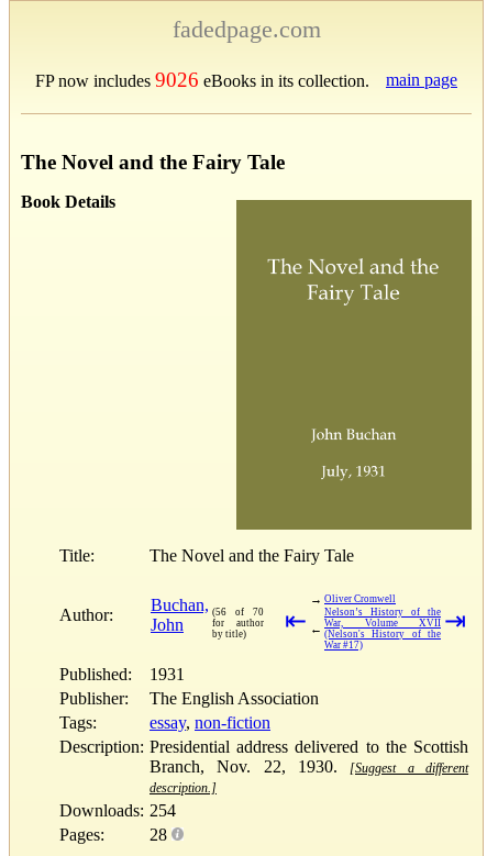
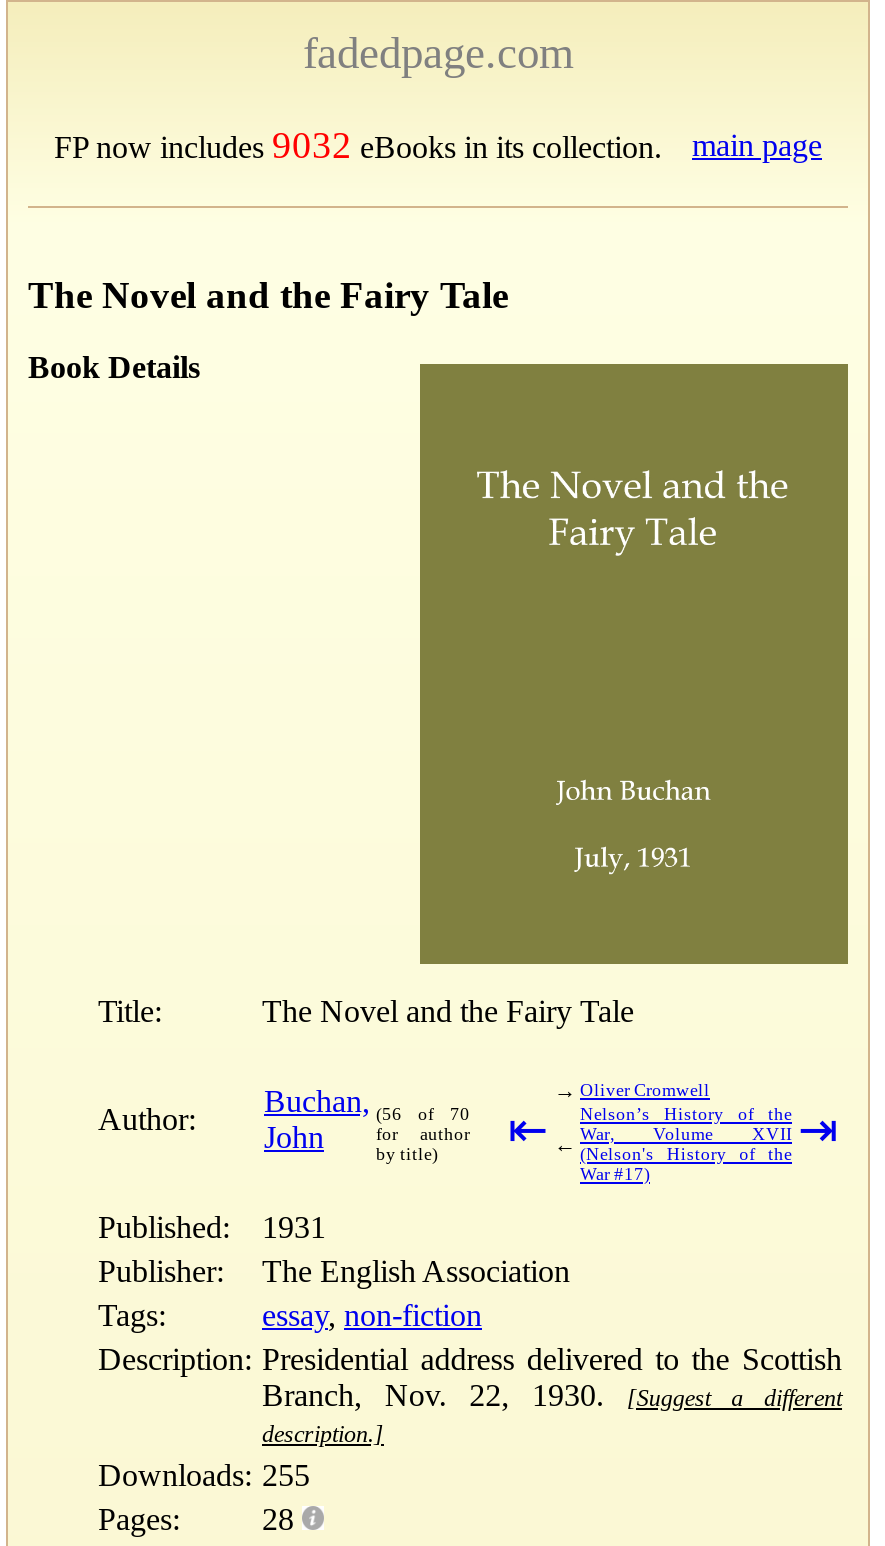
- FP now includes 9026 eBooks in its collection.
+ FP now includes 9032 eBooks in its collection.

- Downloads: 254
+ Downloads: 255
